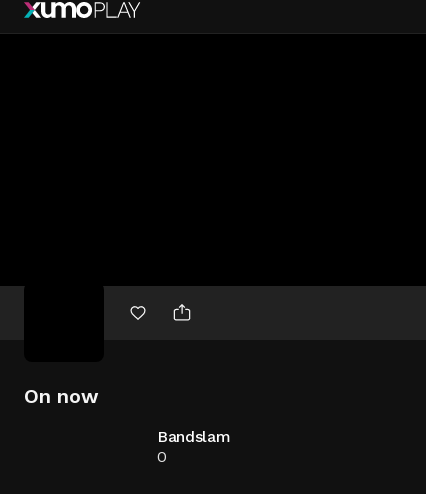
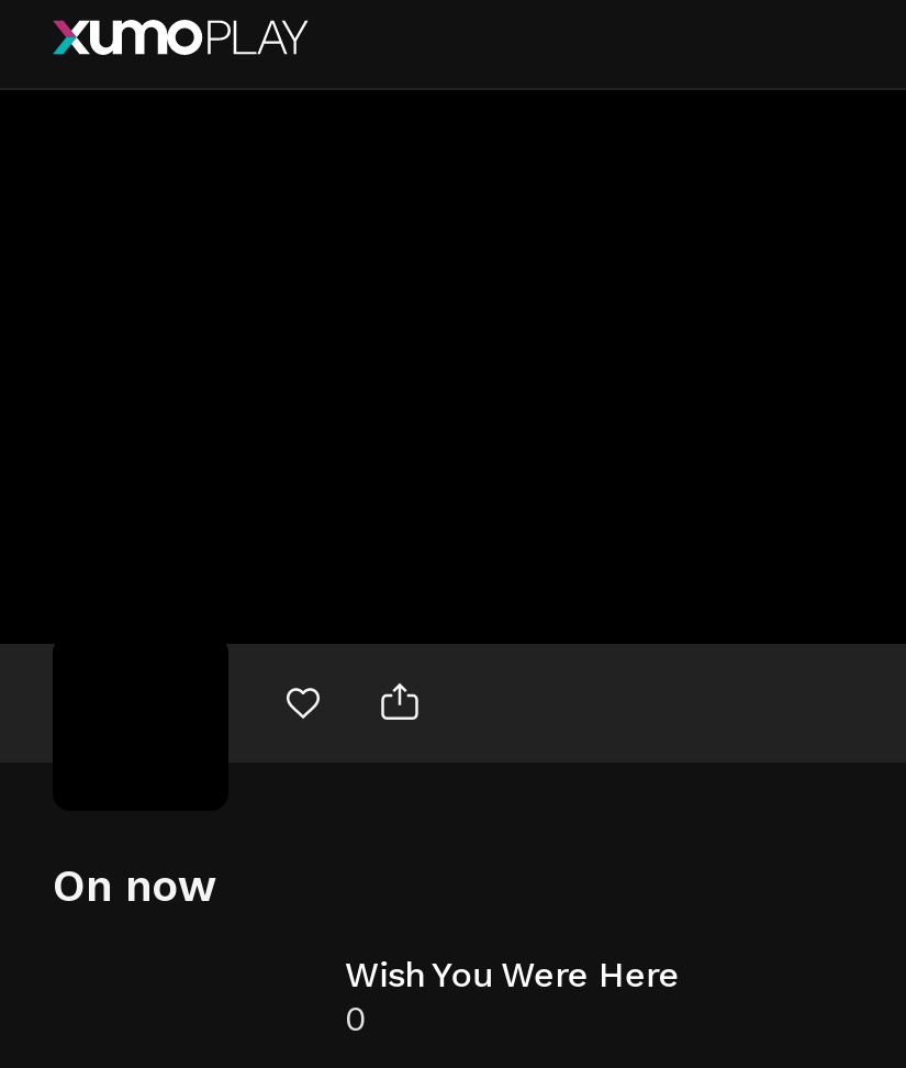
- Bandslam
+ Wish You Were Here
